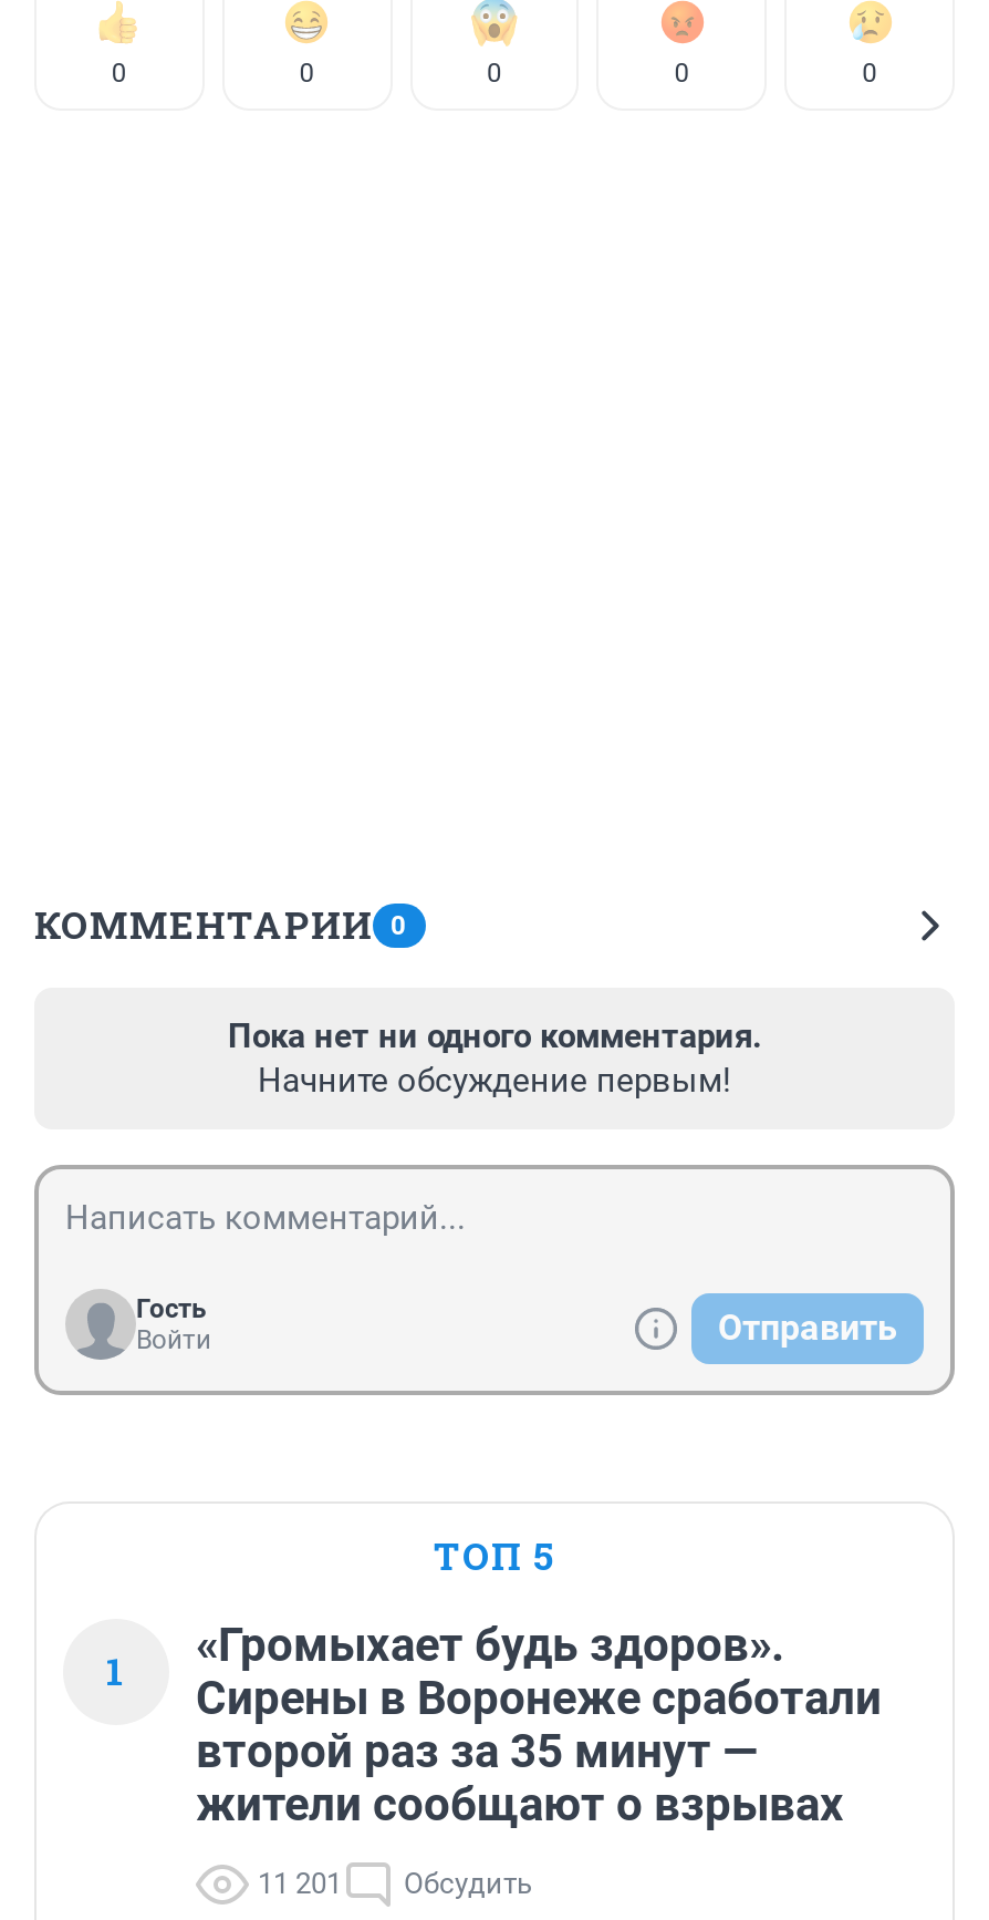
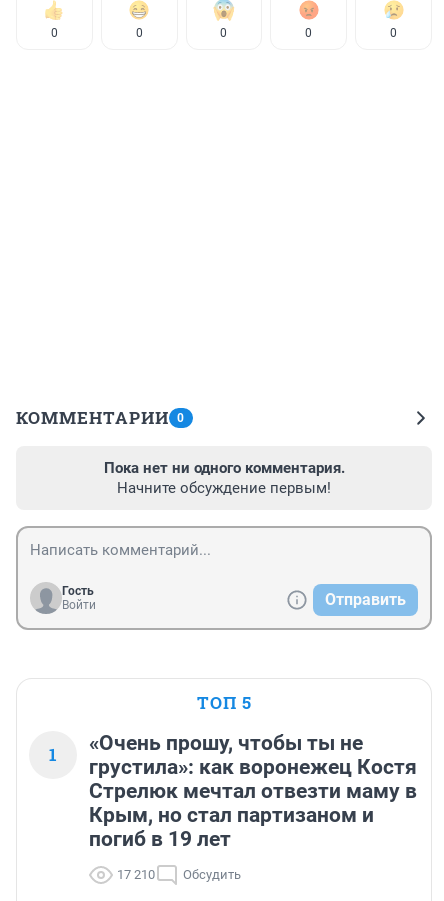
- «Громыхает будь здоров».
- Сирены в Воронеже сработали
- второй раз за 35 минут —
- жители сообщают о взрывах
+ «Очень прошу, чтобы ты не
+ грустила»: как воронежец Костя
+ Стрелюк мечтал отвезти маму в
+ Крым, но стал партизаном и
+ погиб в 19 лет

- 11 201 Обсудить
+ 17 210 Обсудить
